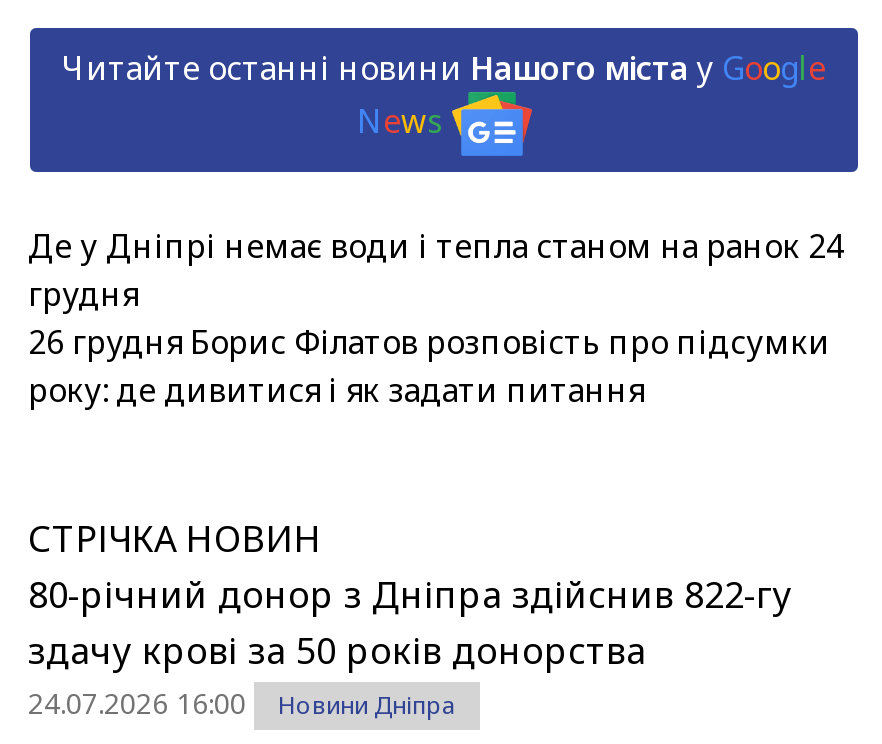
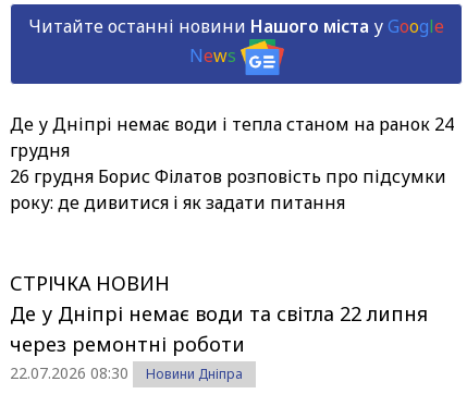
- 80-річний донор з Дніпра здійснив 822-гу
- здачу крові за 50 років донорства
- 24.07.2026 16:00
+ Де у Дніпрі немає води та світла 22 липня
+ через ремонтні роботи
+ 22.07.2026 08:30
